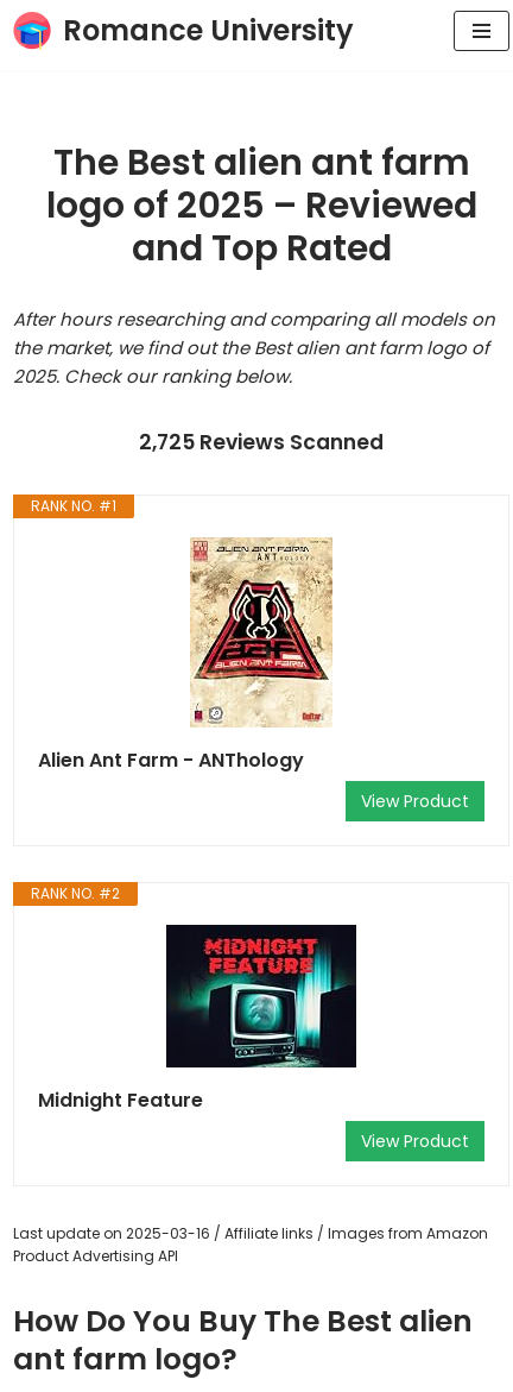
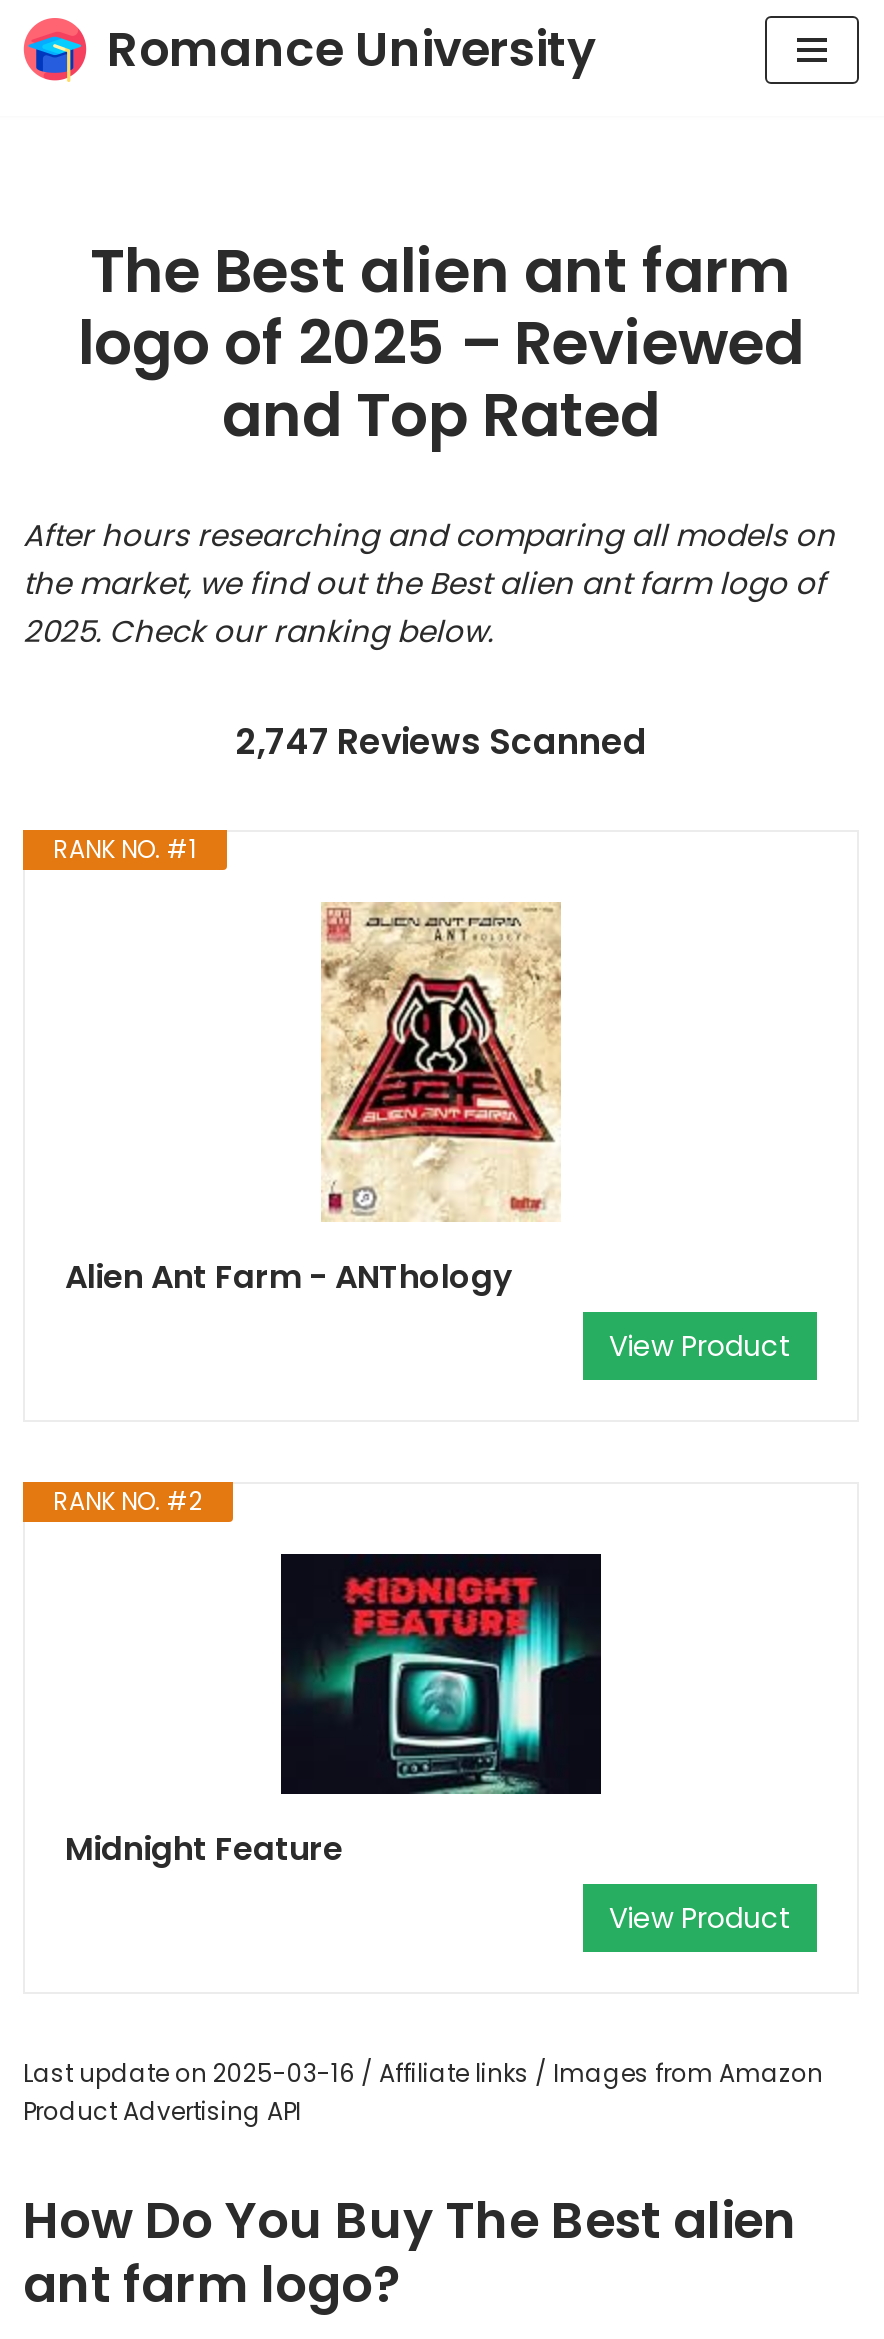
- 2,725 Reviews Scanned
+ 2,747 Reviews Scanned
